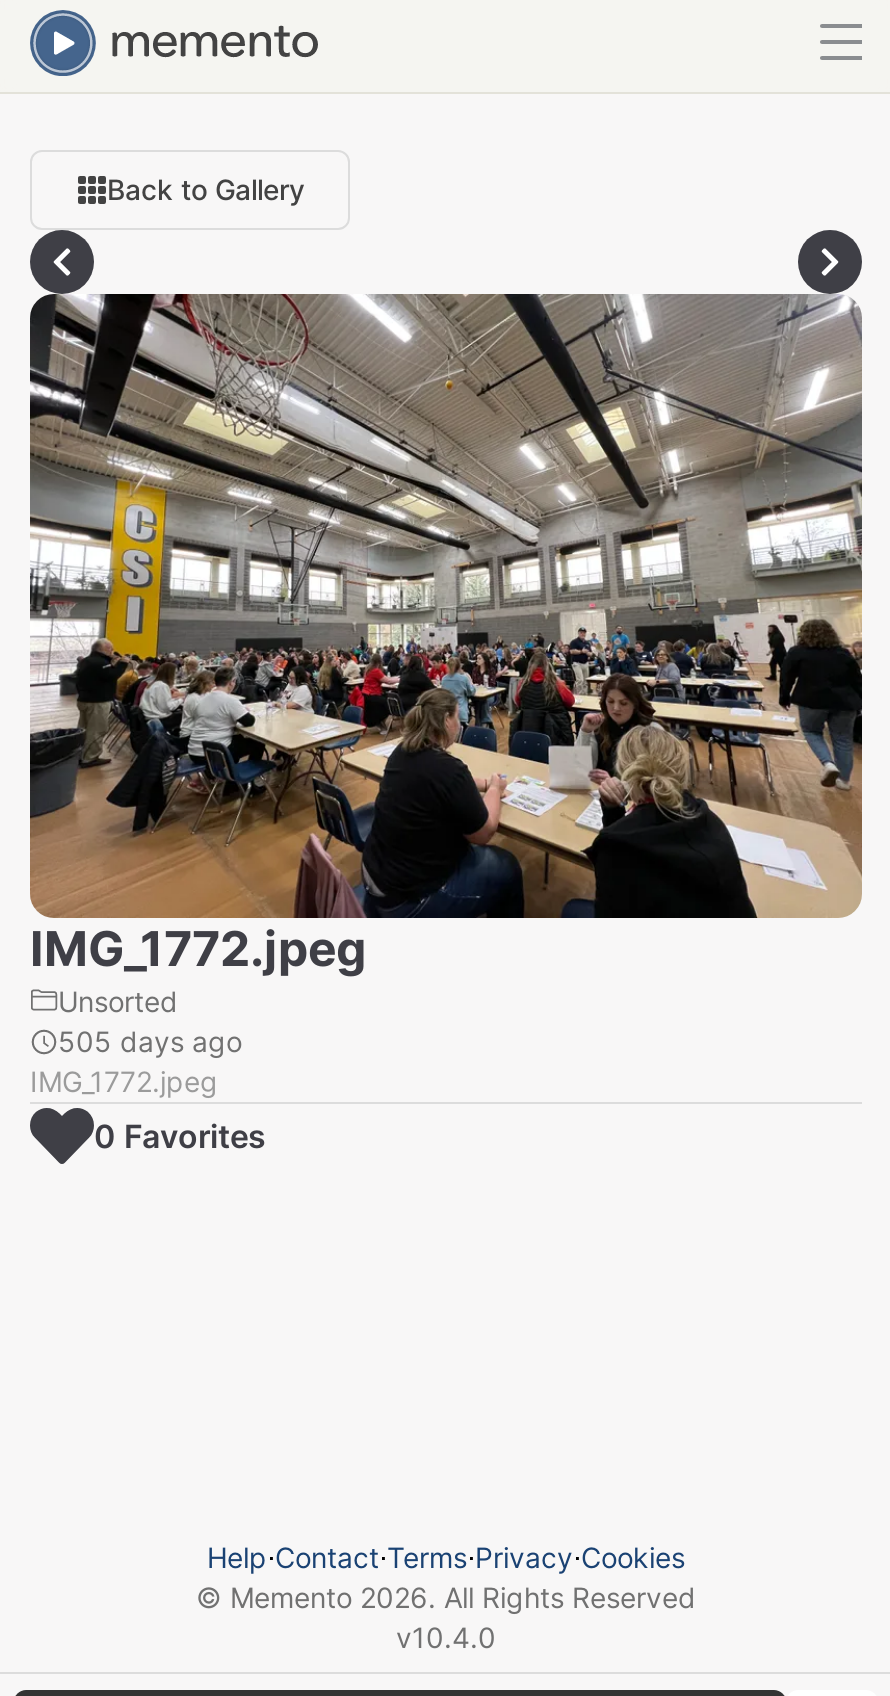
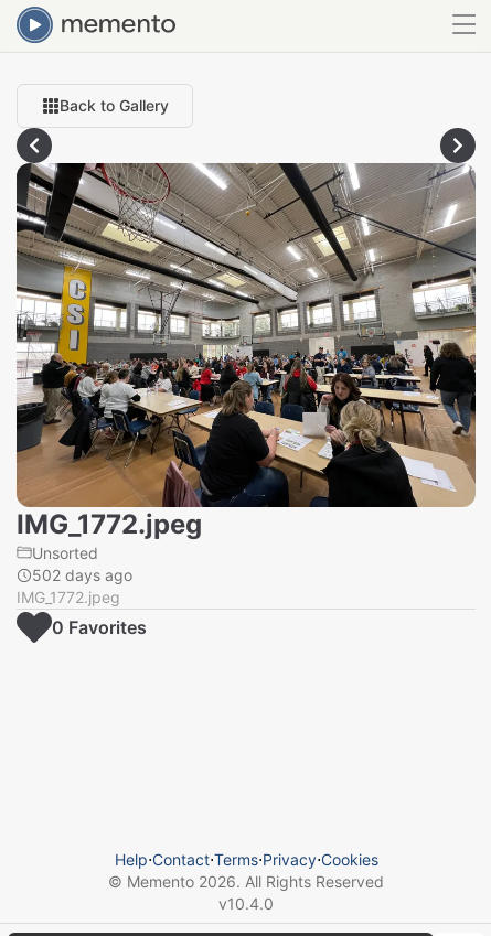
- 505 days ago
+ 502 days ago
